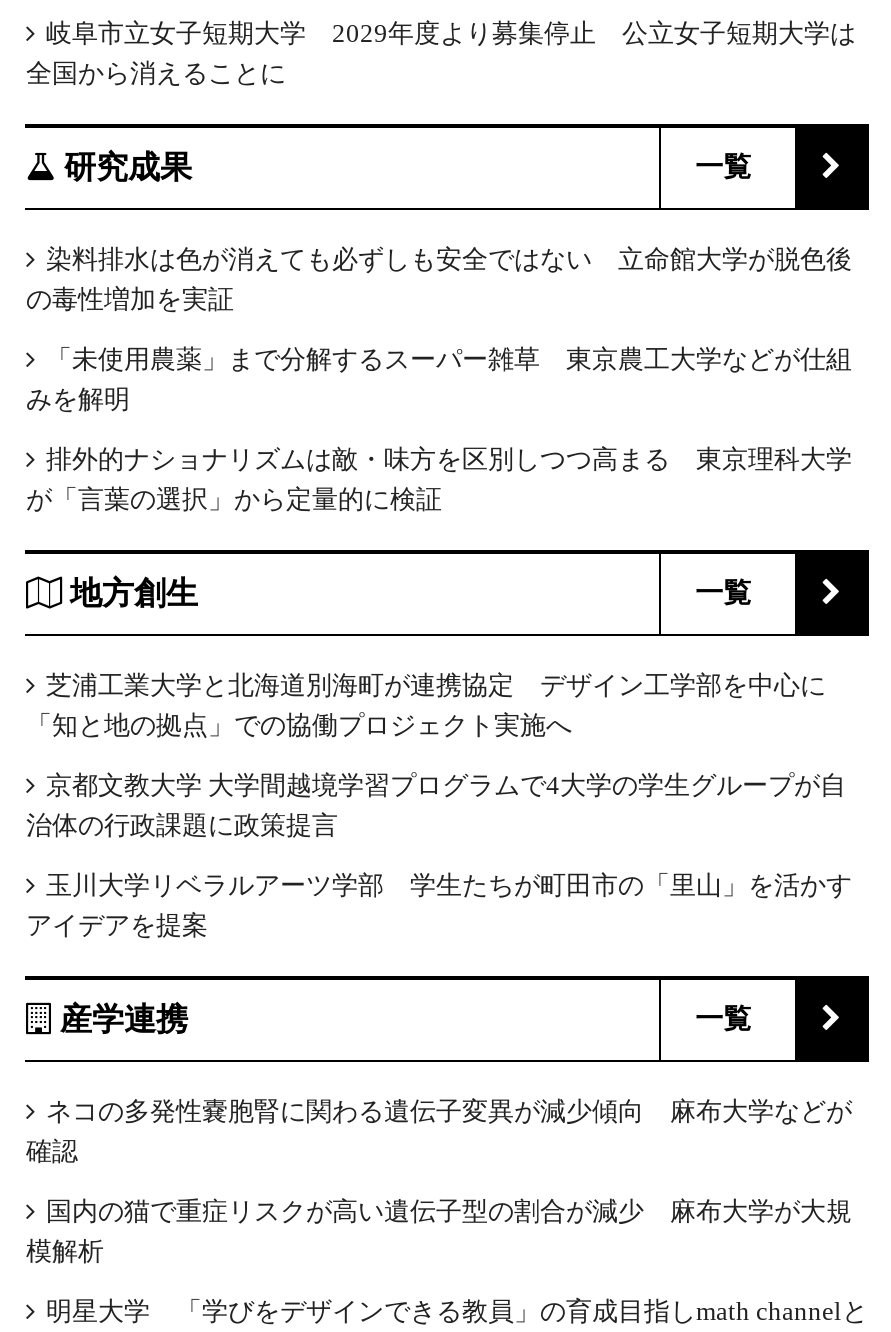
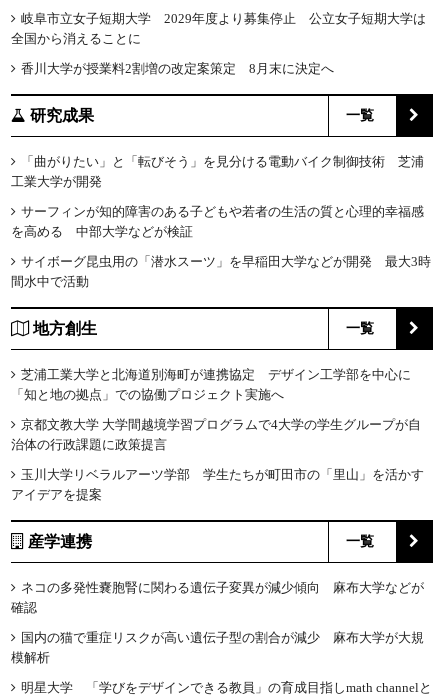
+ 香川大学が授業料2割増の改定案策定 8月末に決定へ

- 染料排水は色が消えても必ずしも安全ではない 立命館大学が脱色後
- の毒性増加を実証
+ 「曲がりたい」と「転びそう」を見分ける電動バイク制御技術 芝浦
+ 工業大学が開発

- 「未使用農薬」まで分解するスーパー雑草 東京農工大学などが仕組
- みを解明
+ サーフィンが知的障害のある子どもや若者の生活の質と心理的幸福感
+ を高める 中部大学などが検証

- 排外的ナショナリズムは敵・味方を区別しつつ高まる 東京理科大学
- が「言葉の選択」から定量的に検証
+ サイボーグ昆虫用の「潜水スーツ」を早稲田大学などが開発 最大3時
+ 間水中で活動
